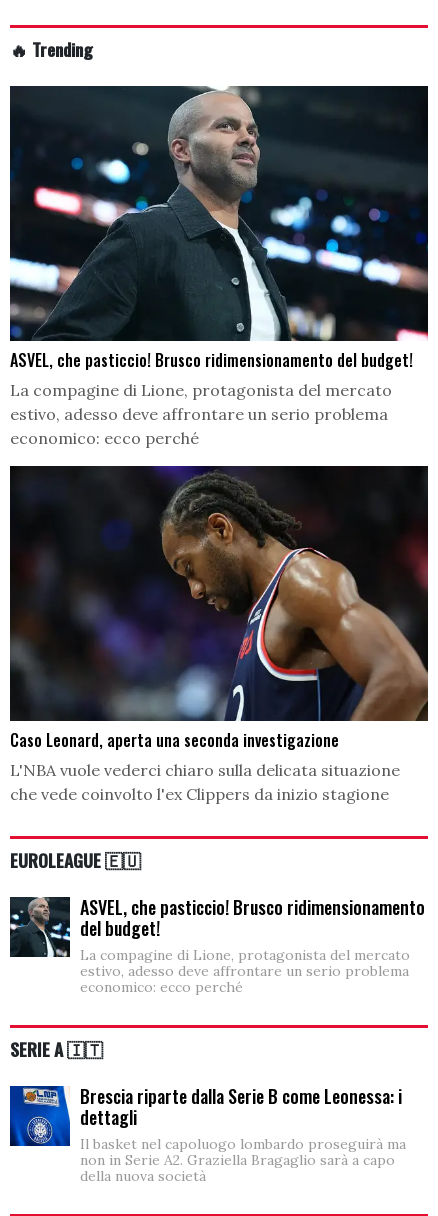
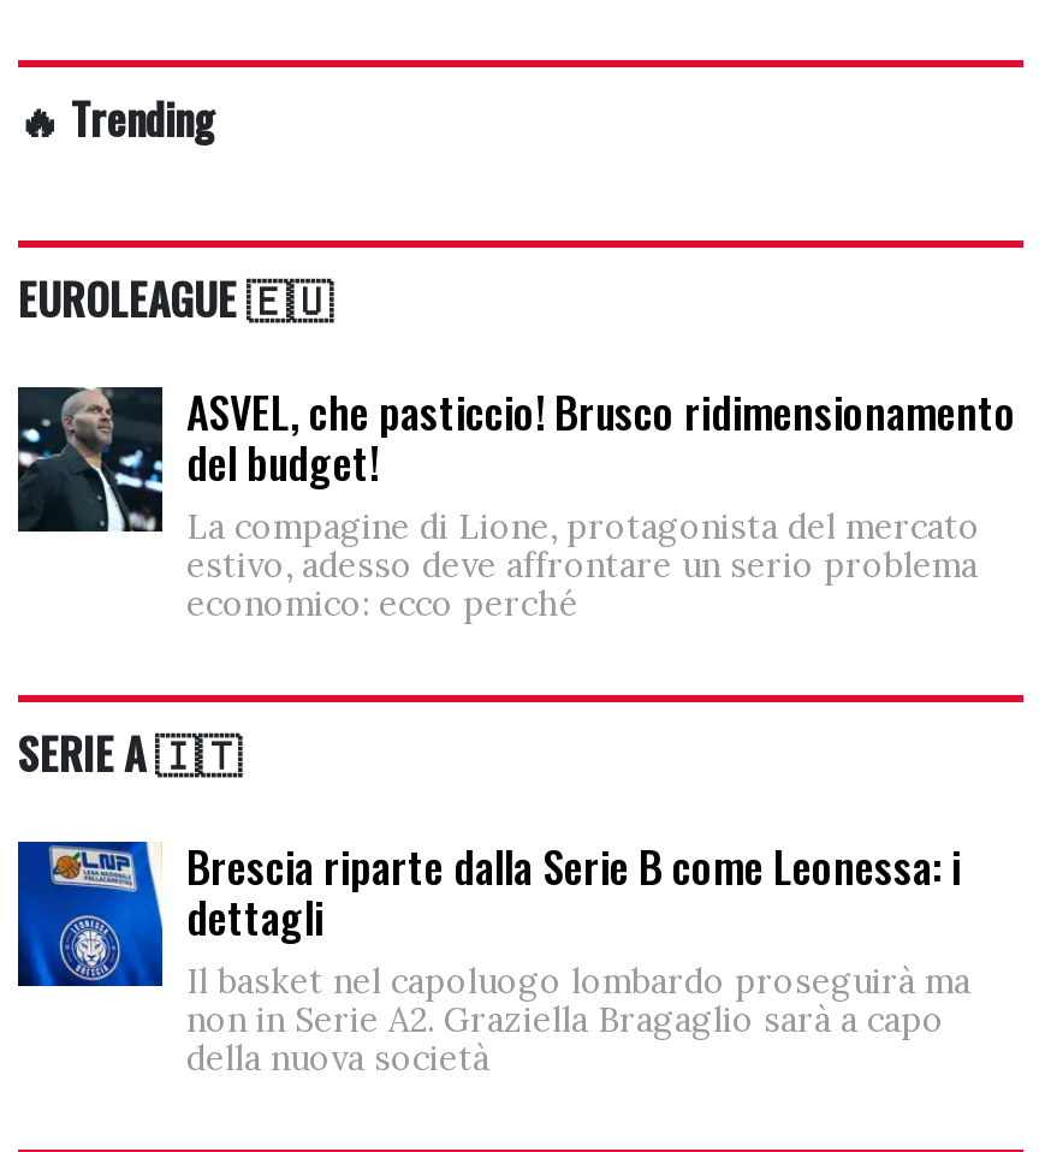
- [image]
- ASVEL, che pasticcio! Brusco ridimensionamento del budget!
- La compagine di Lione, protagonista del mercato
- estivo, adesso deve affrontare un serio problema
- economico: ecco perché

- [image]
- Caso Leonard, aperta una seconda investigazione
- L'NBA vuole vederci chiaro sulla delicata situazione
- che vede coinvolto l'ex Clippers da inizio stagione
